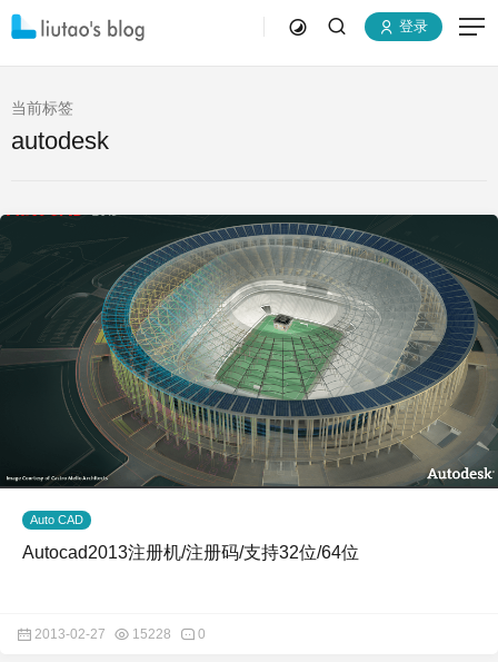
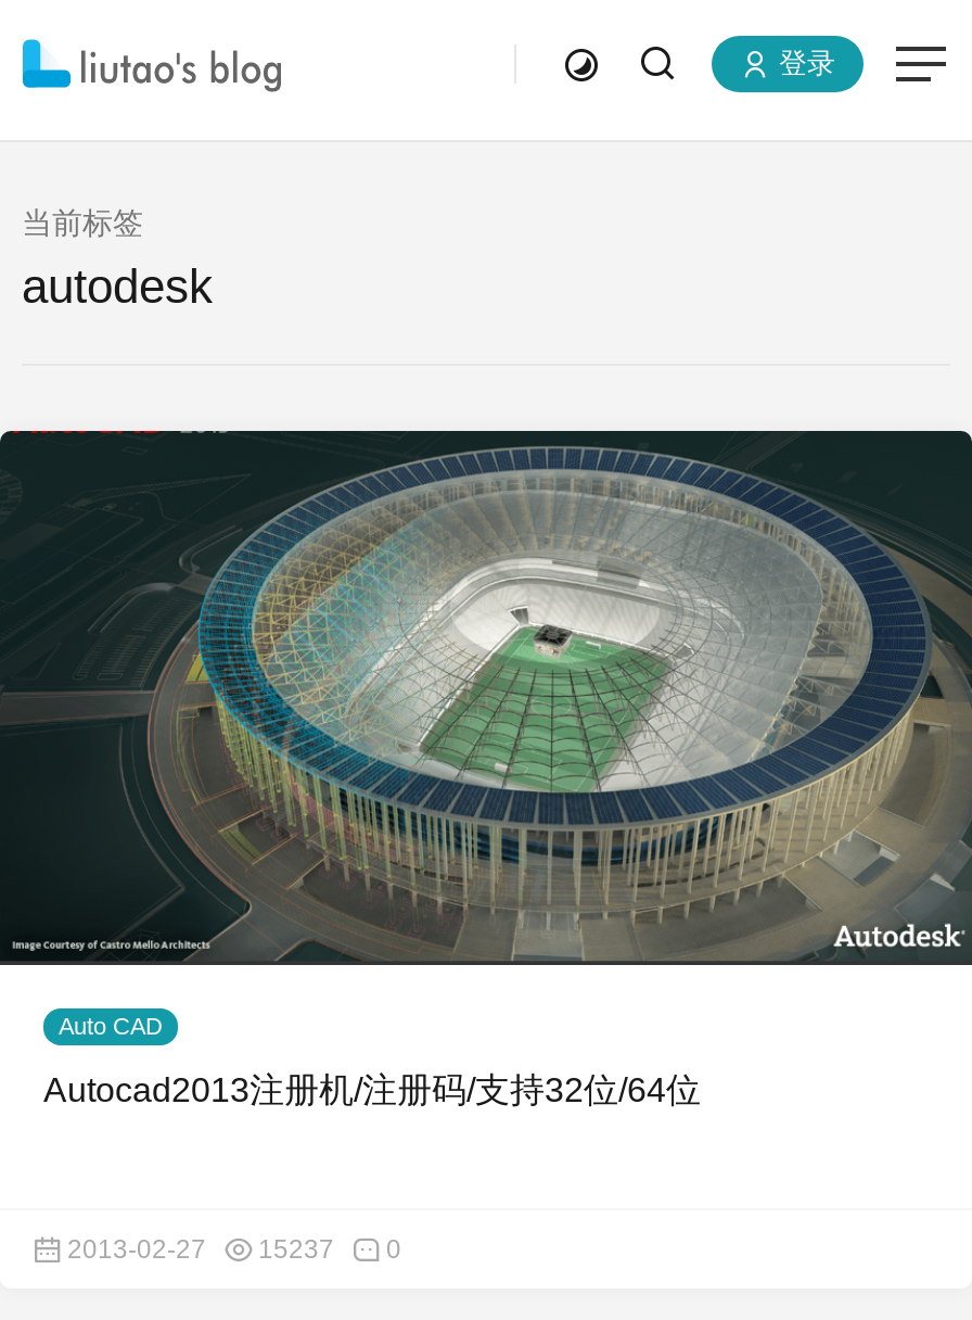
- 2013-02-27 15228 0
+ 2013-02-27 15237 0
